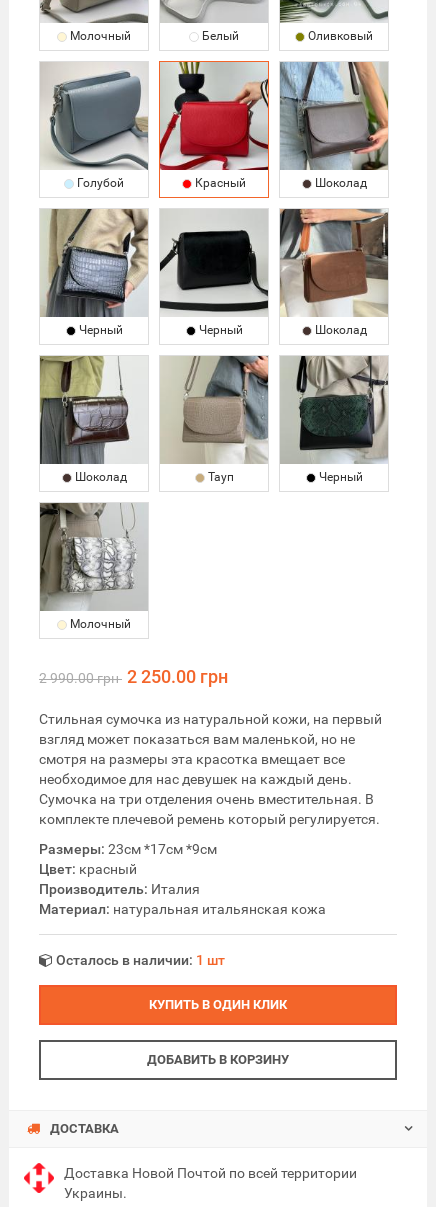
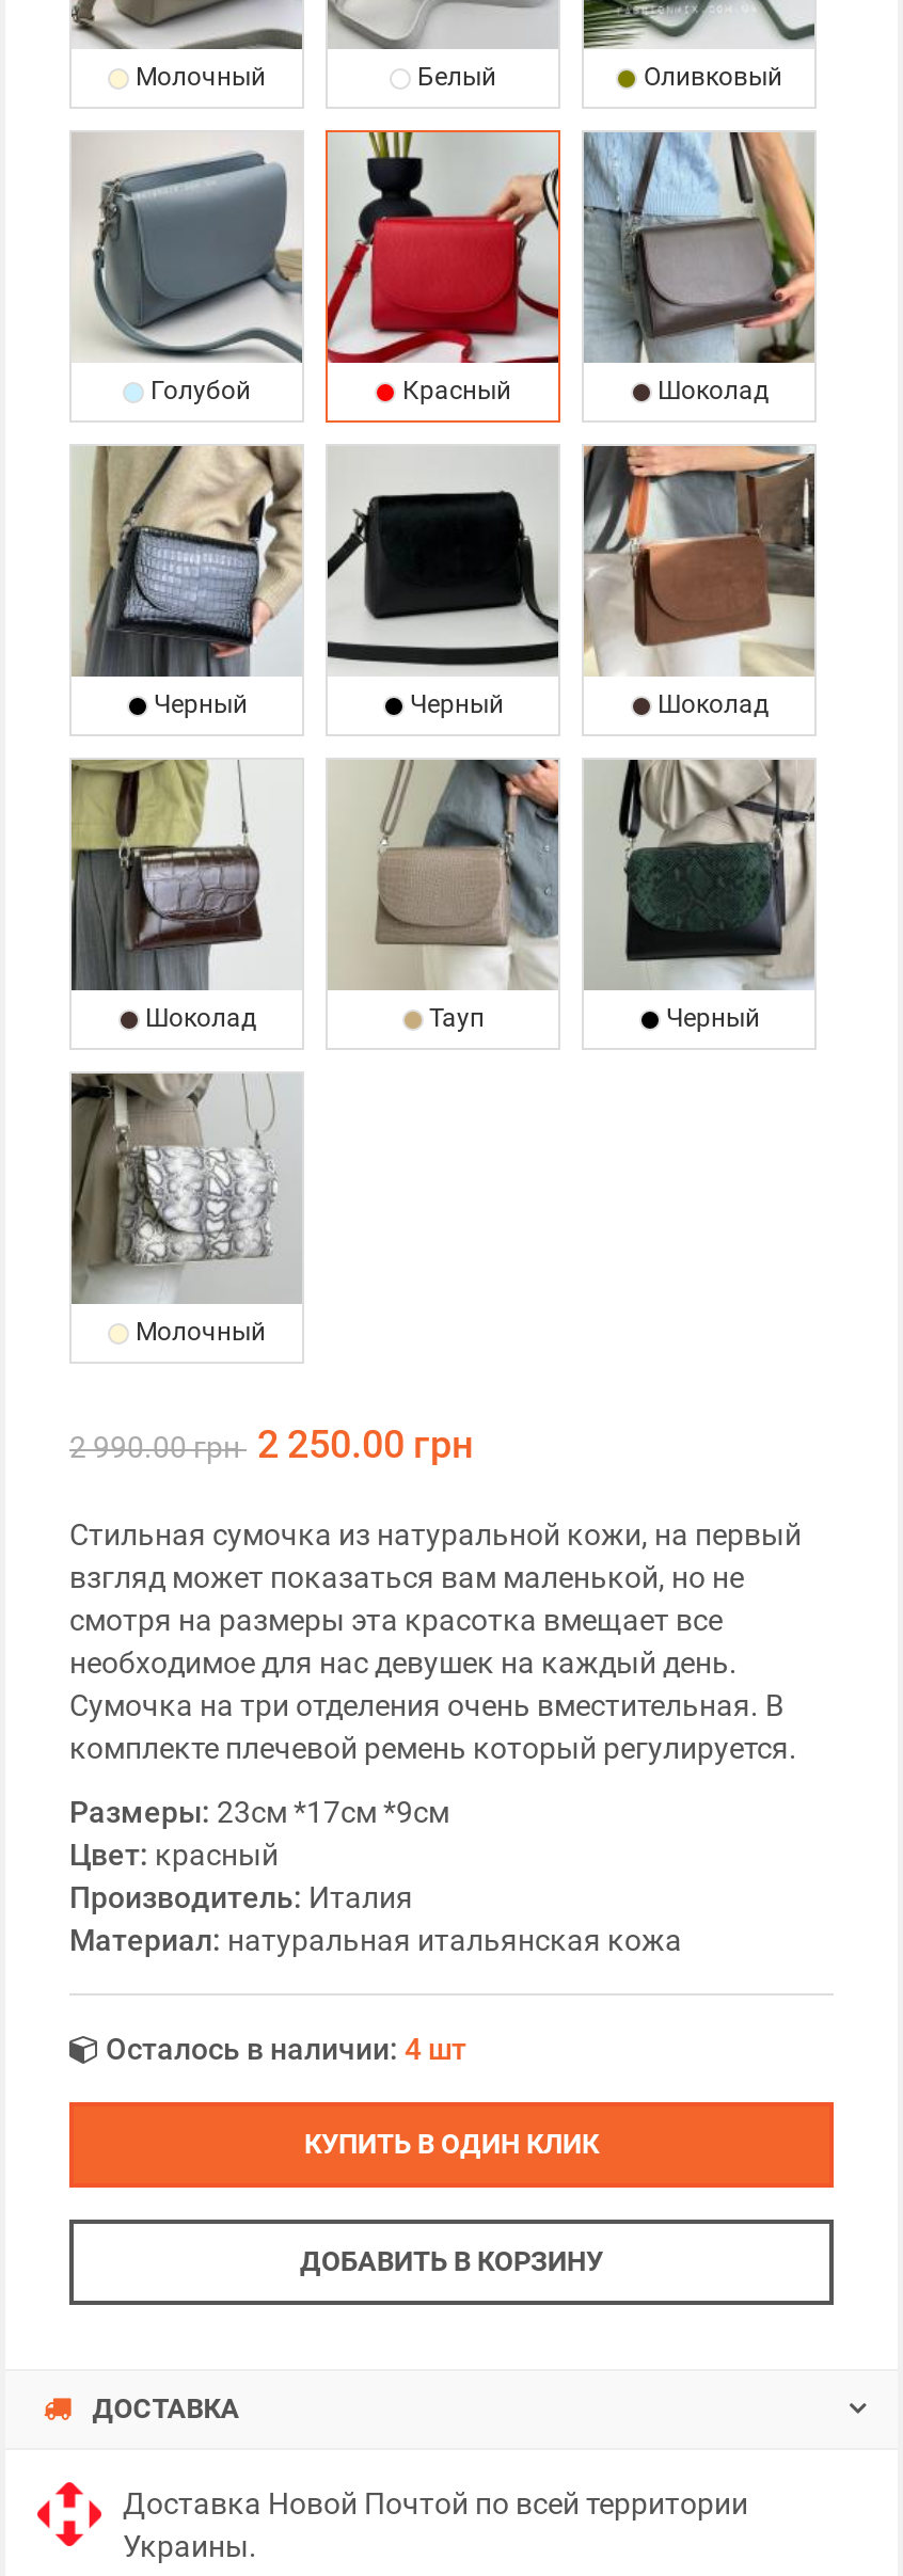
- Осталось в наличии: 1 шт
+ Осталось в наличии: 4 шт
